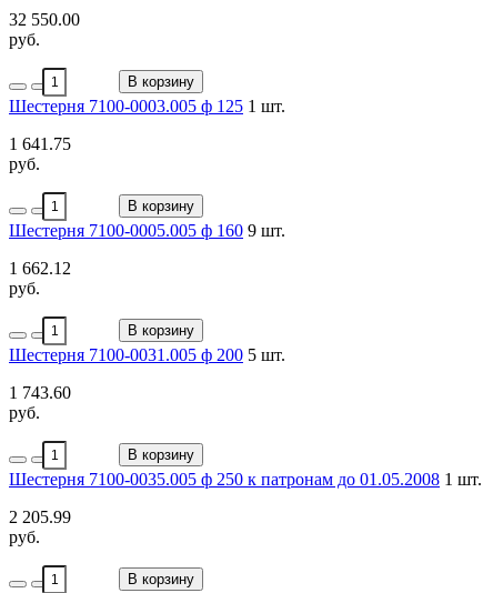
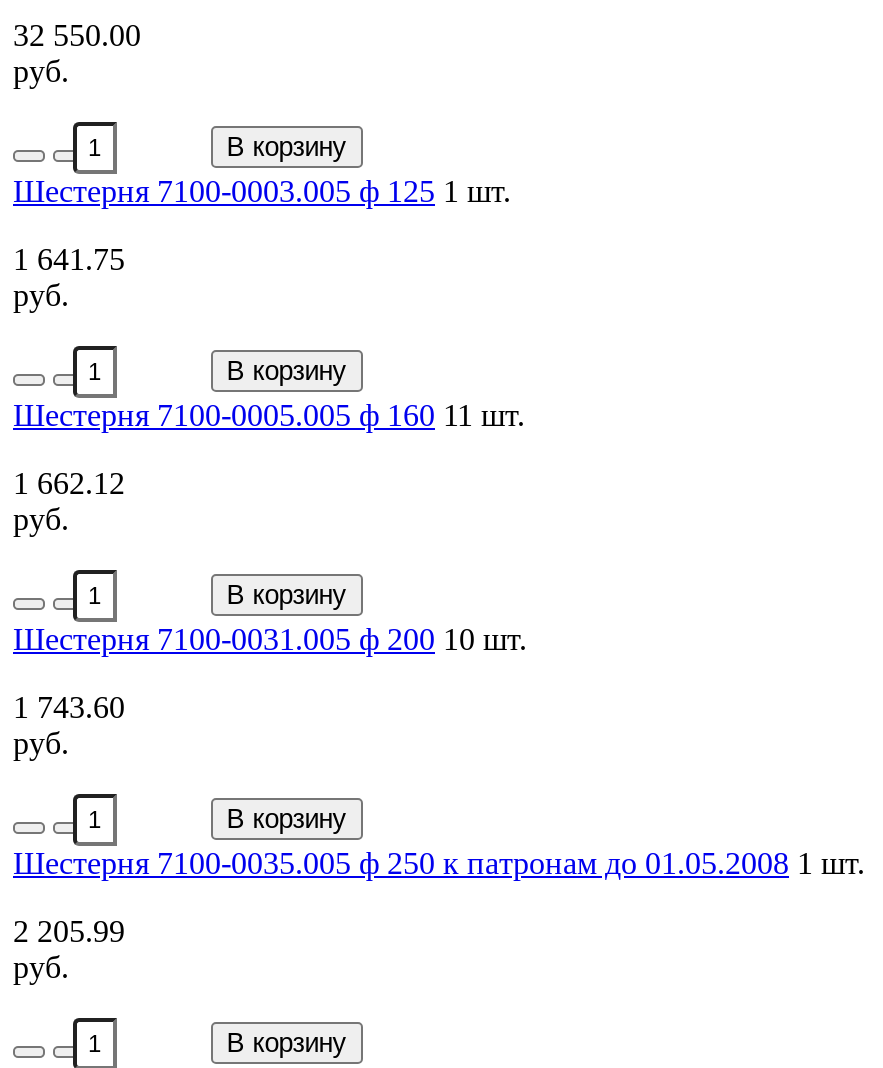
- Шестерня 7100-0005.005 ф 160 9 шт.
+ Шестерня 7100-0005.005 ф 160 11 шт.

- Шестерня 7100-0031.005 ф 200 5 шт.
+ Шестерня 7100-0031.005 ф 200 10 шт.
